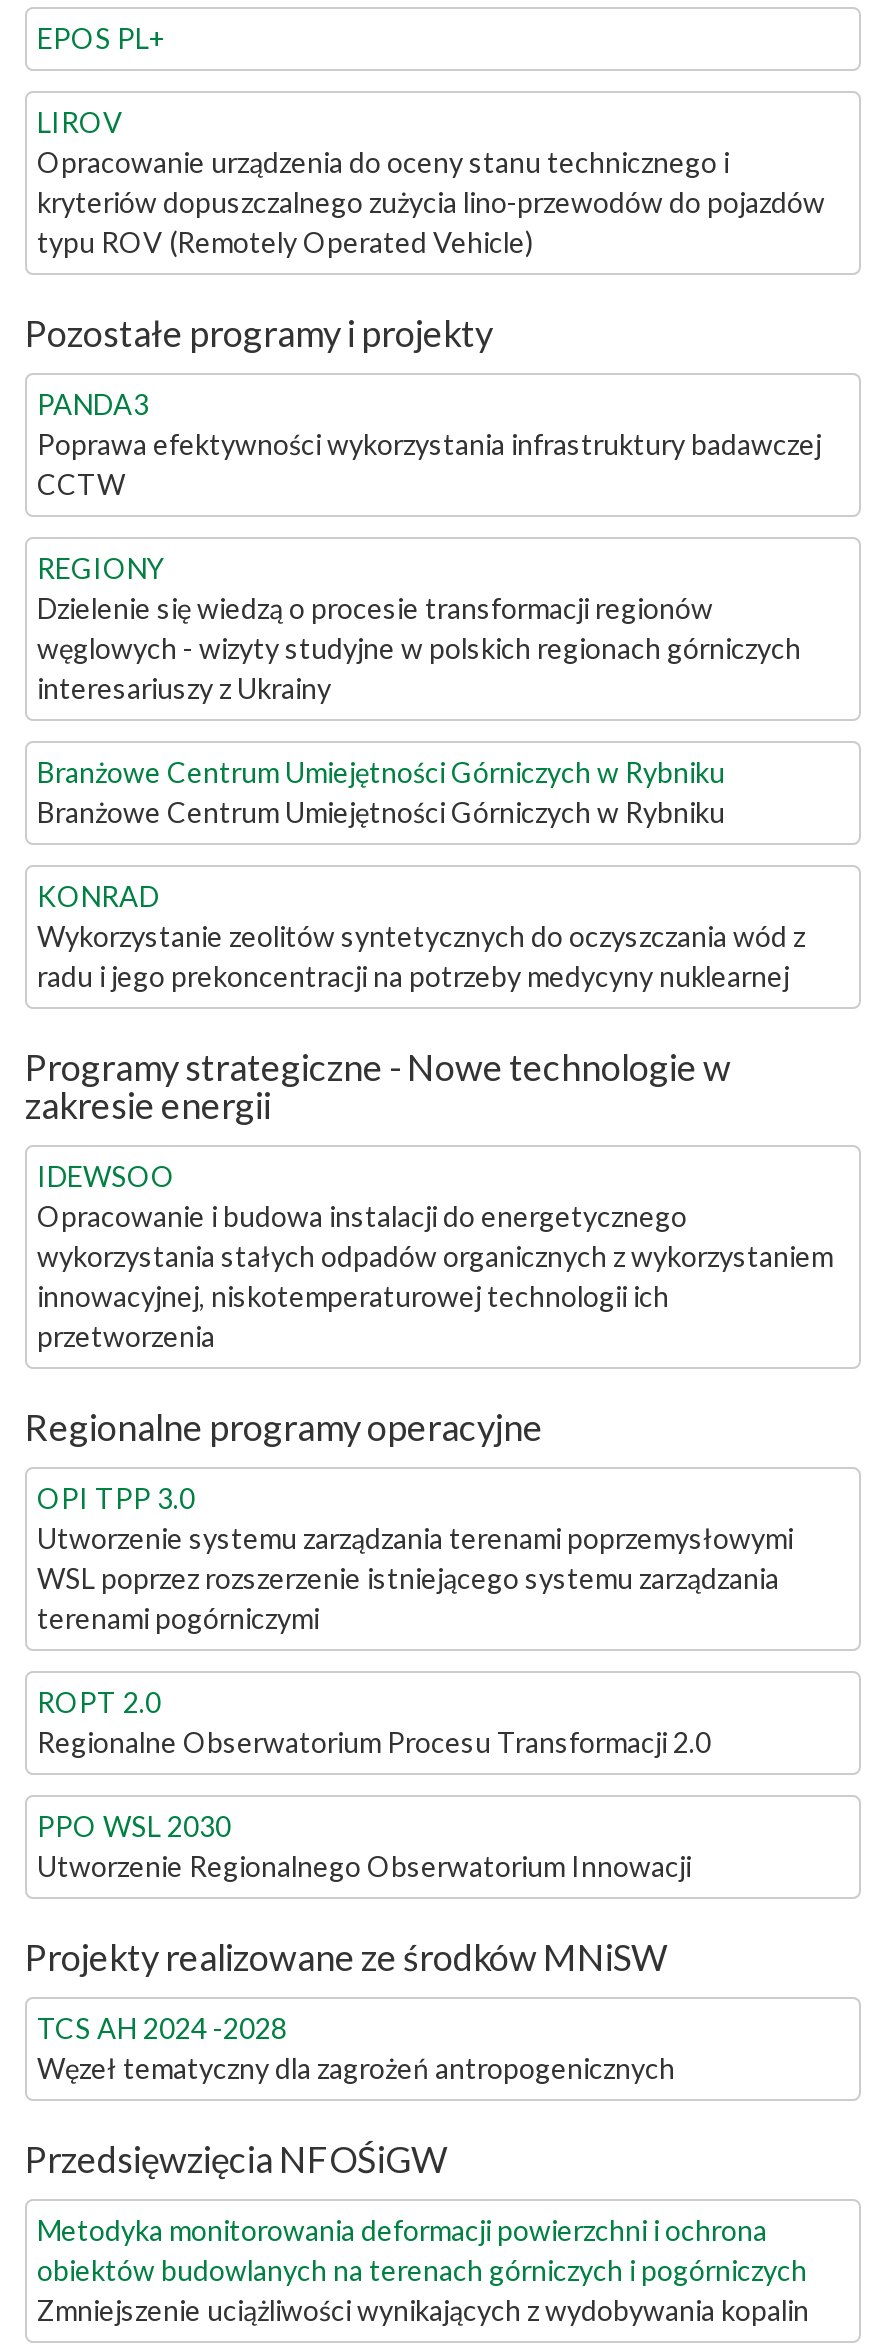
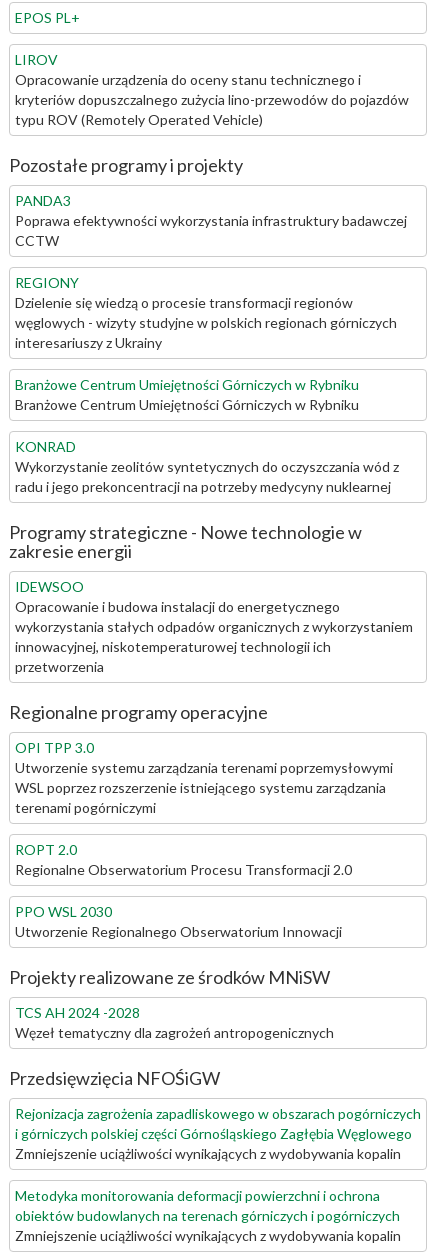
+ Rejonizacja zagrożenia zapadliskowego w obszarach pogórniczych
+ i górniczych polskiej części Górnośląskiego Zagłębia Węglowego
+ Zmniejszenie uciążliwości wynikających z wydobywania kopalin
